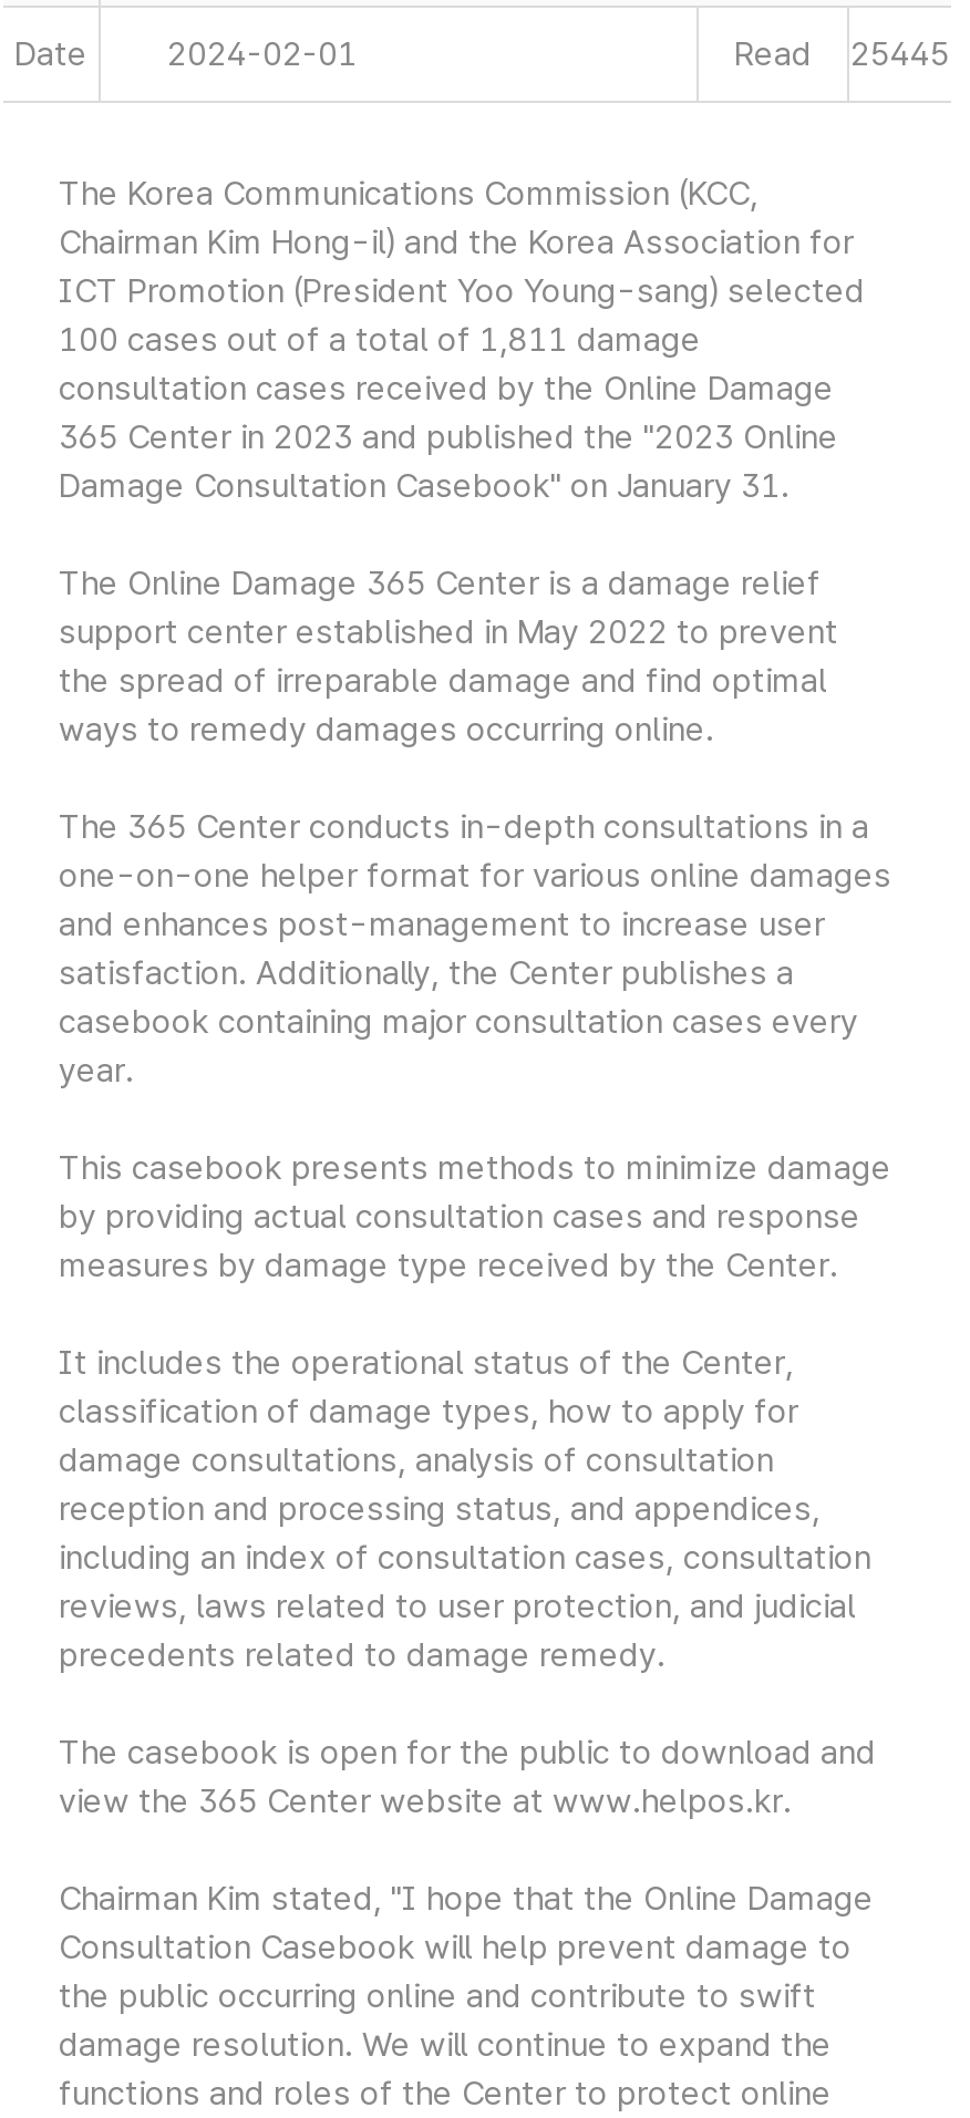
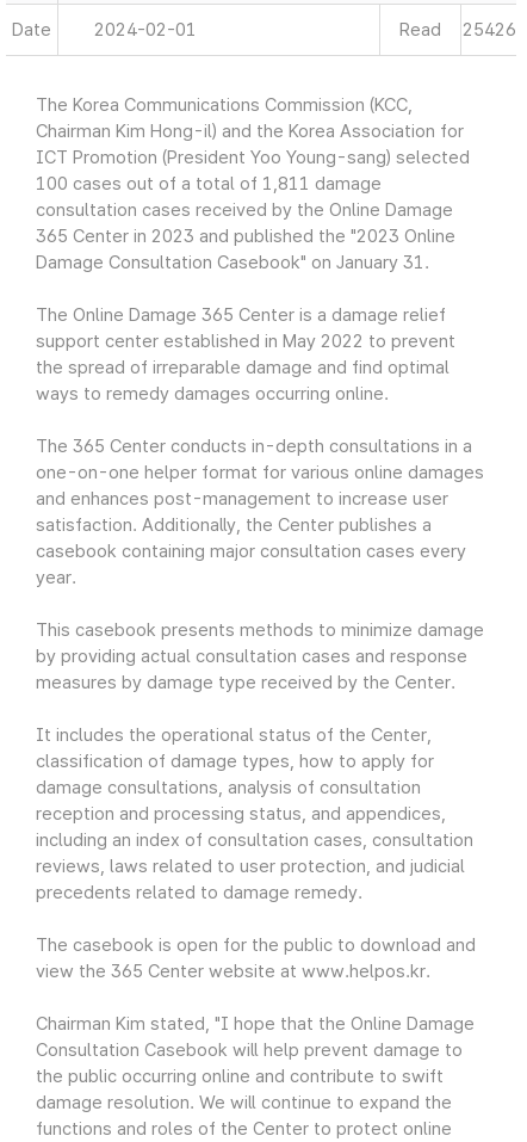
- Read 25445
+ Read 25426
